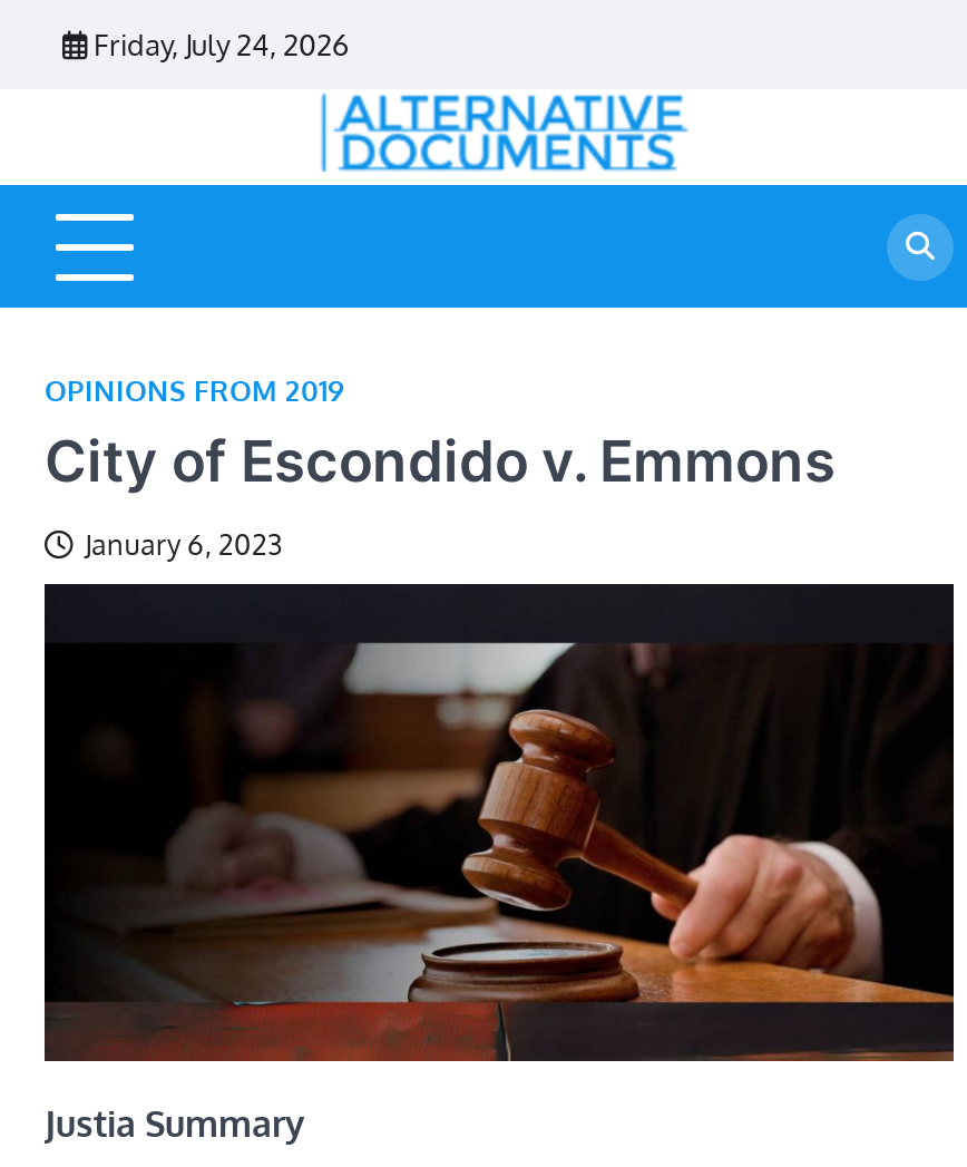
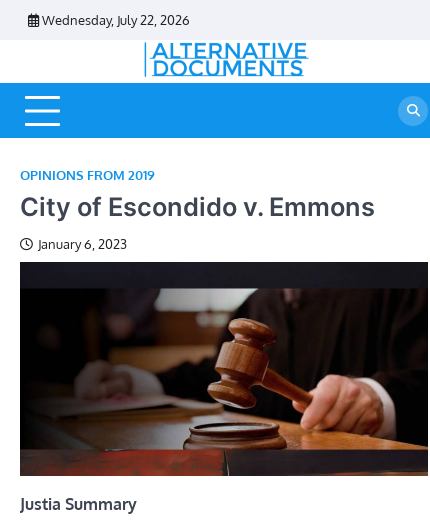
- Friday, July 24, 2026
+ Wednesday, July 22, 2026
